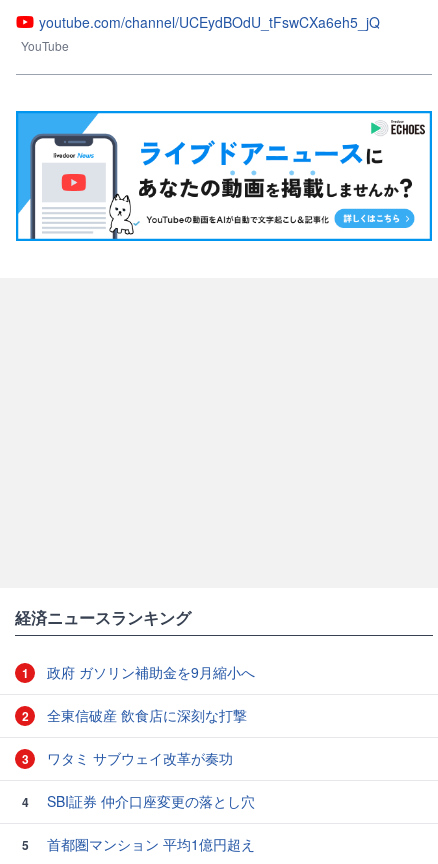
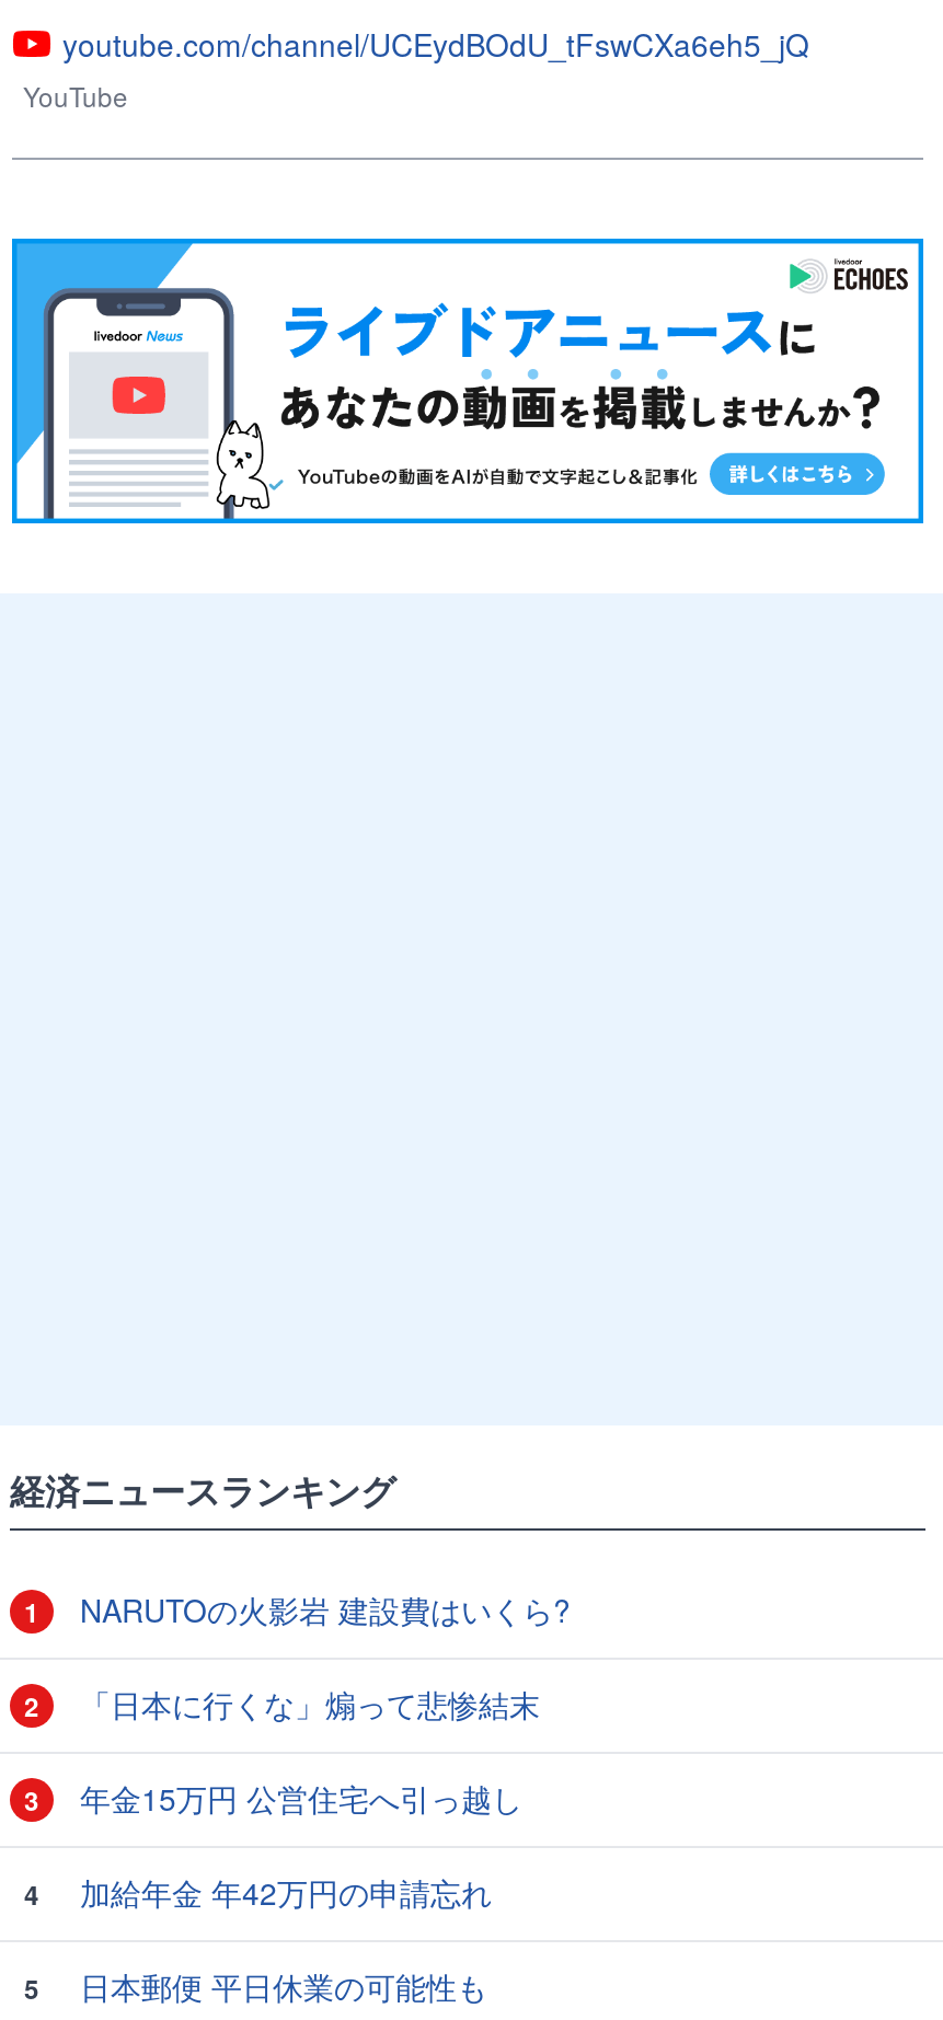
- 政府 ガソリン補助金を9月縮小へ
+ NARUTOの火影岩 建設費はいくら?

- 全東信破産 飲食店に深刻な打撃
+ 「日本に行くな」煽って悲惨結末

- ワタミ サブウェイ改革が奏功
+ 年金15万円 公営住宅へ引っ越し

- SBI証券 仲介口座変更の落とし穴
+ 加給年金 年42万円の申請忘れ

- 首都圏マンション 平均1億円超え
+ 日本郵便 平日休業の可能性も
